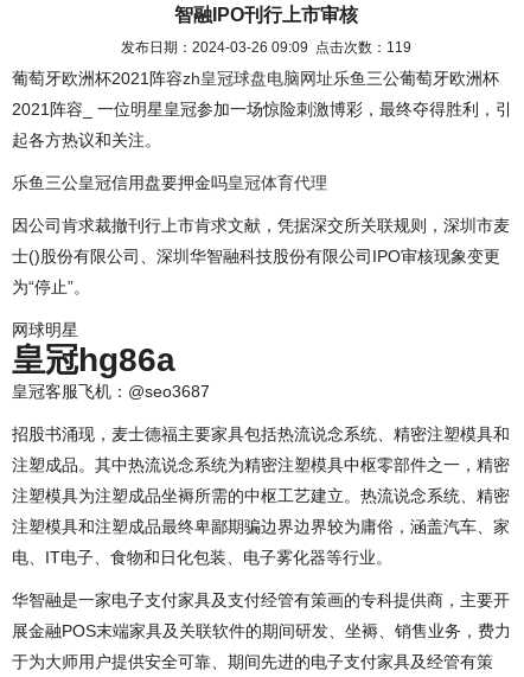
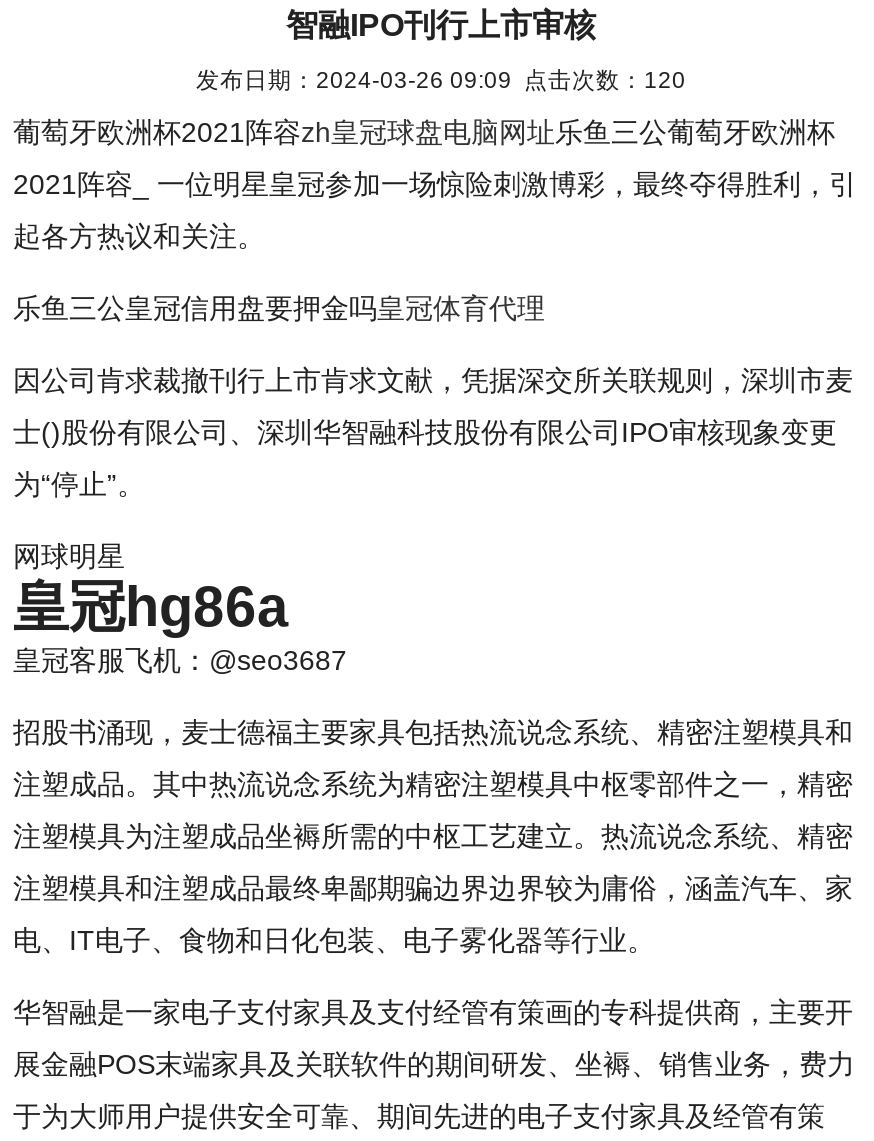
- 发布日期：2024-03-26 09:09 点击次数：119
+ 发布日期：2024-03-26 09:09 点击次数：120
